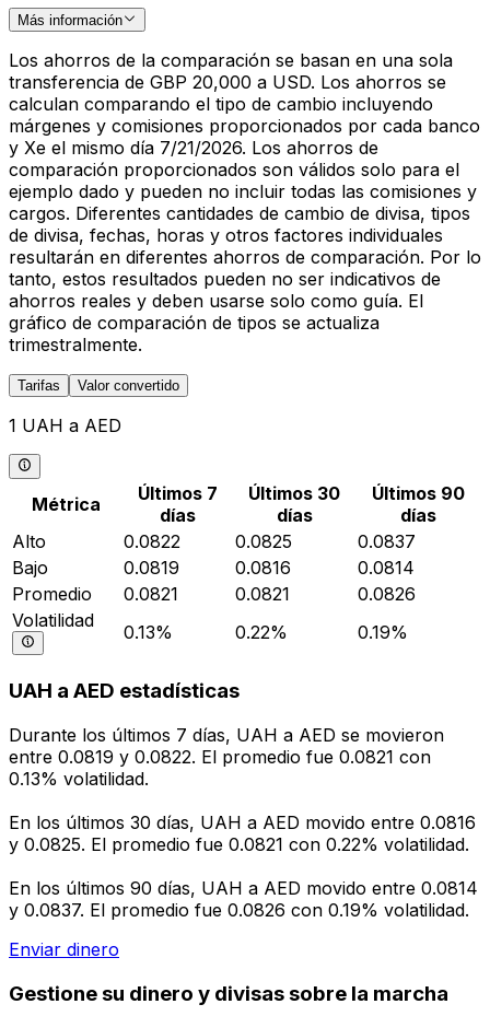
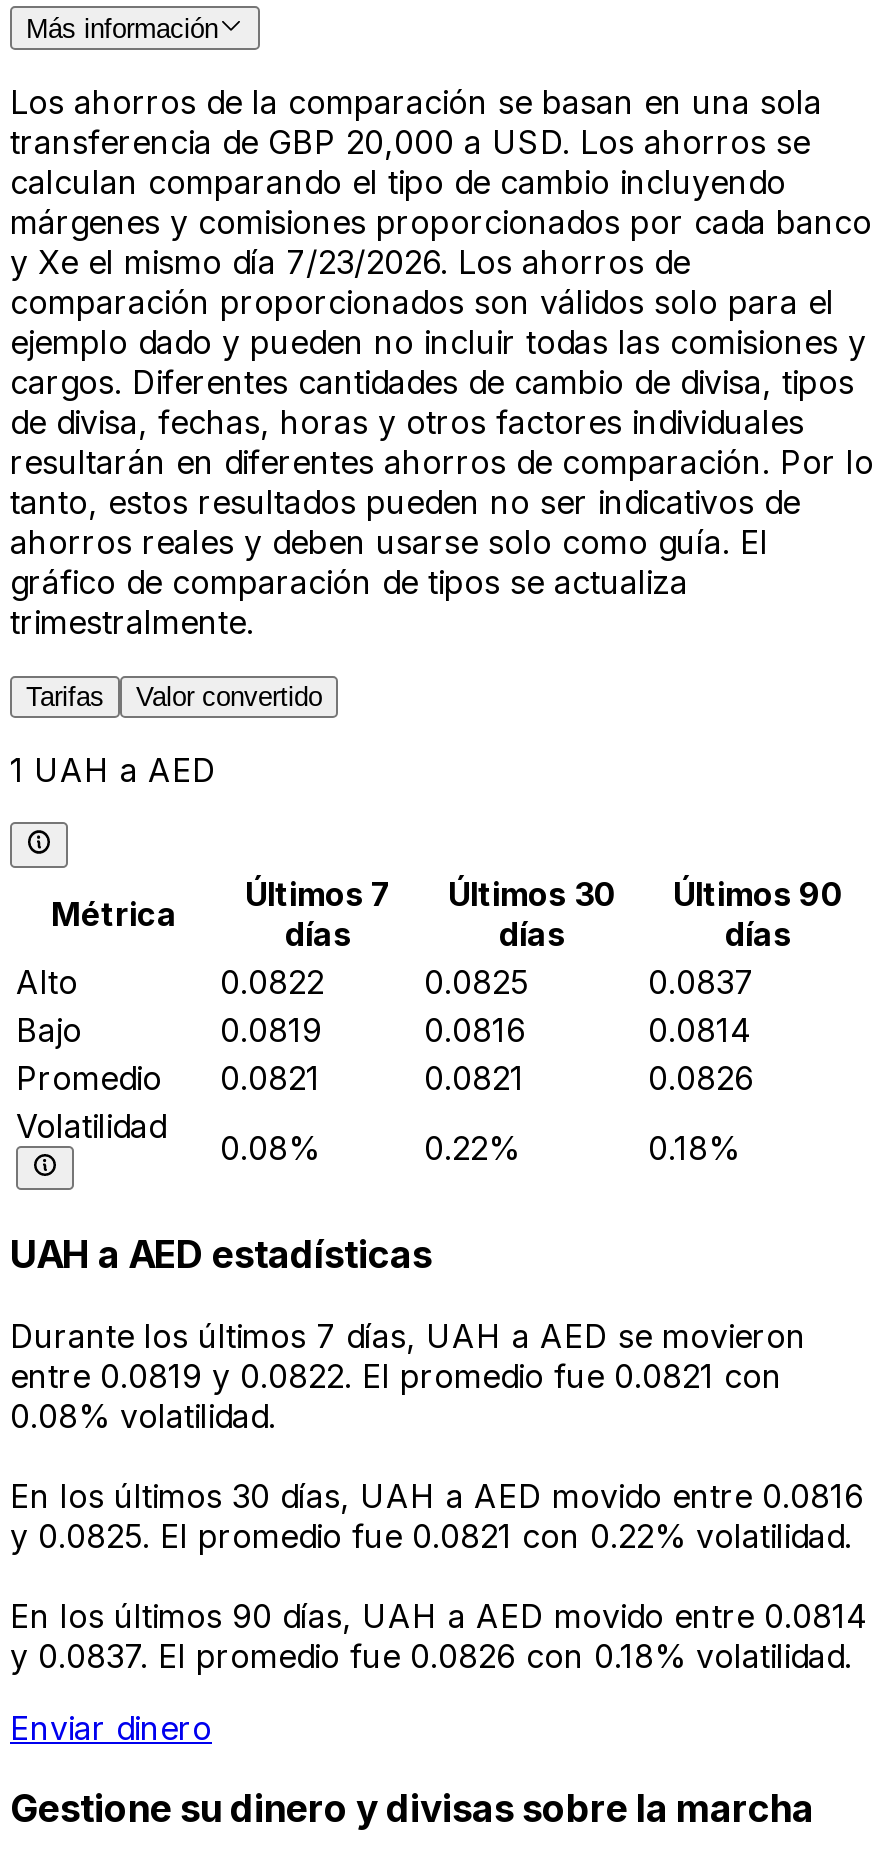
- y Xe el mismo día 7/21/2026. Los ahorros de
+ y Xe el mismo día 7/23/2026. Los ahorros de

- 0.13%
+ 0.08%

- 0.19%
+ 0.18%

- 0.13% volatilidad.
+ 0.08% volatilidad.

- y 0.0837. El promedio fue 0.0826 con 0.19% volatilidad.
+ y 0.0837. El promedio fue 0.0826 con 0.18% volatilidad.
